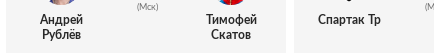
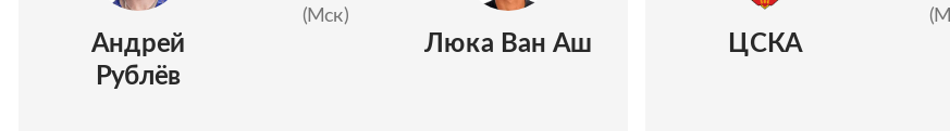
- Тимофей
- Скатов
+ Люка Ван Аш

- Спартак Тр
+ ЦСКА
